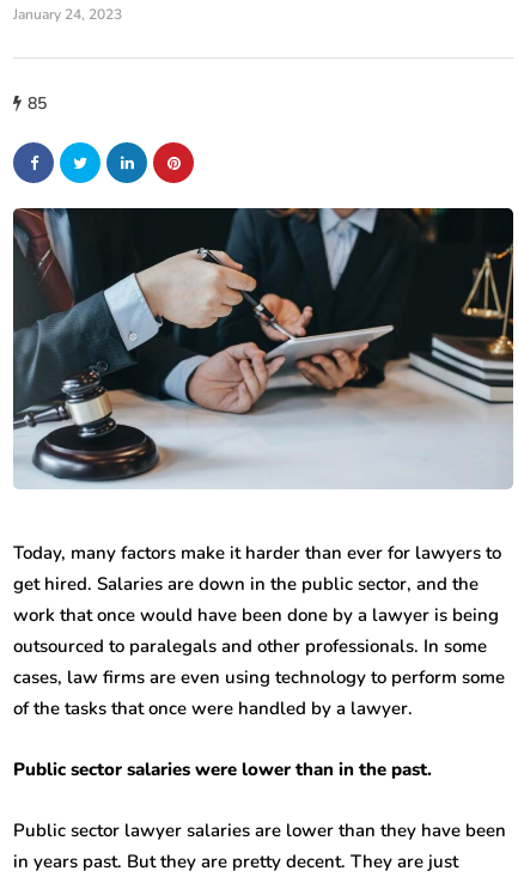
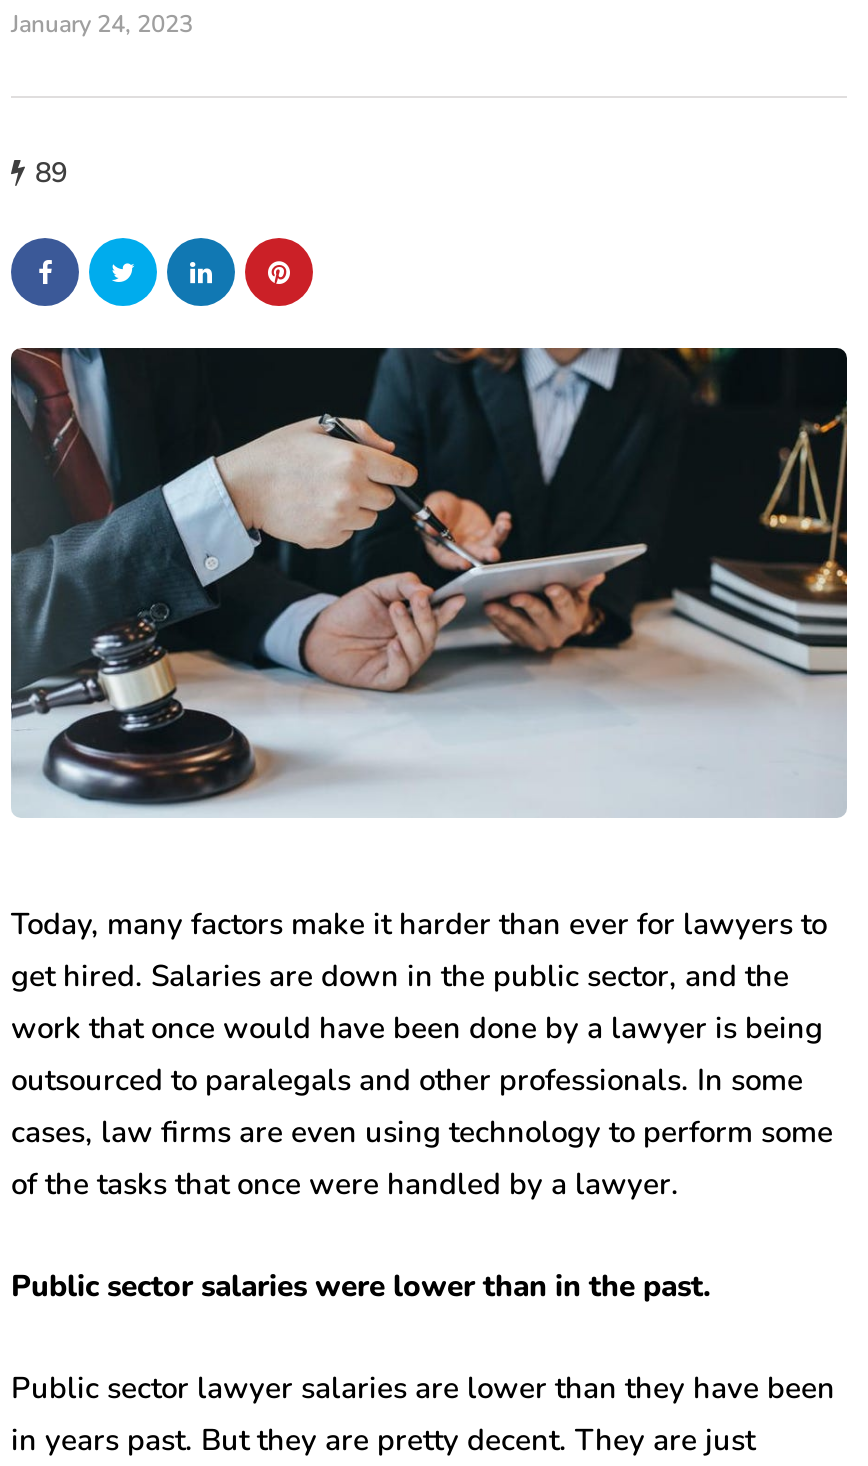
- 85
+ 89
